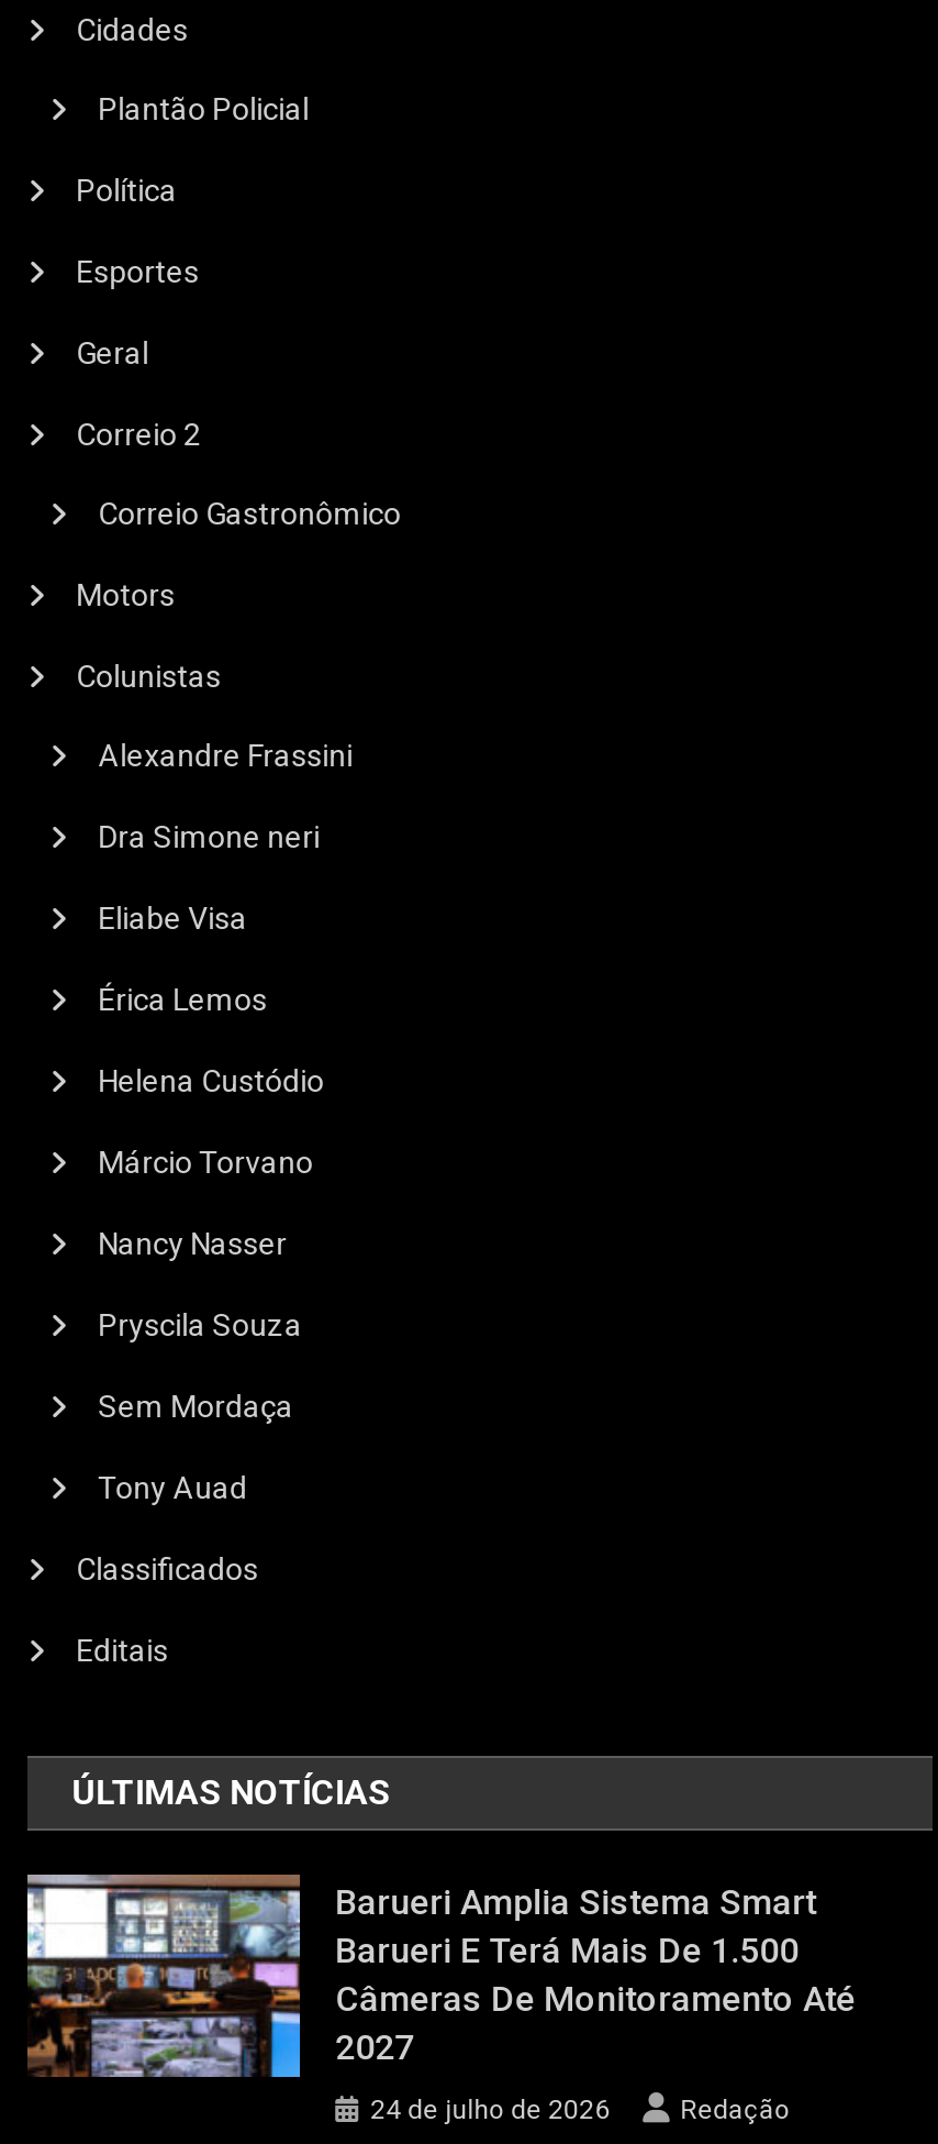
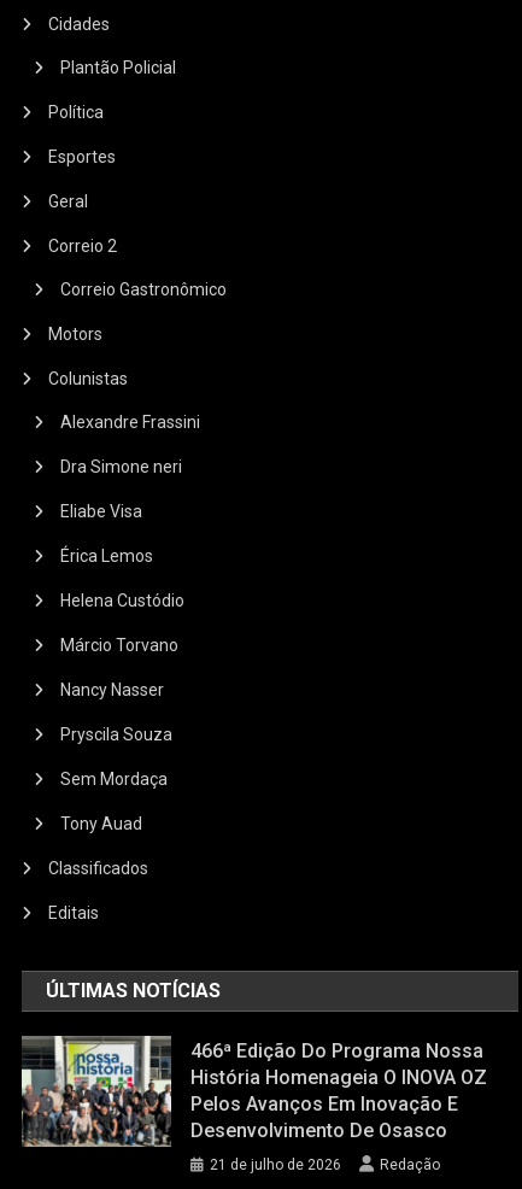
- [image]
- Barueri Amplia Sistema Smart
- Barueri E Terá Mais De 1.500
- Câmeras De Monitoramento Até
- 2027
+ [image]
+ 466ª Edição Do Programa Nossa
+ História Homenageia O INOVA OZ
+ Pelos Avanços Em Inovação E
+ Desenvolvimento De Osasco

- 24 de julho de 2026
+ 21 de julho de 2026
